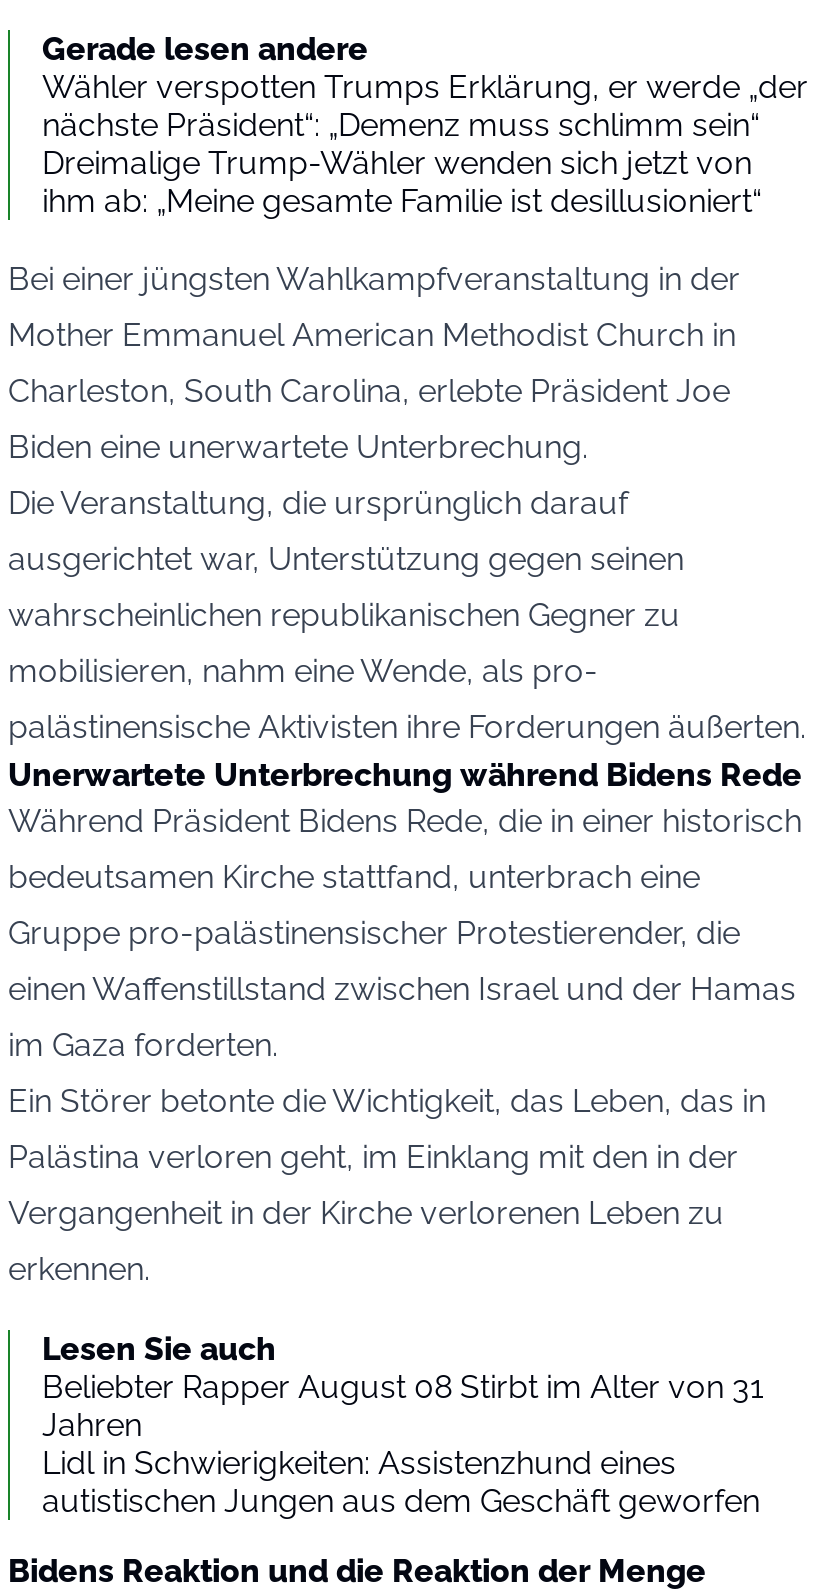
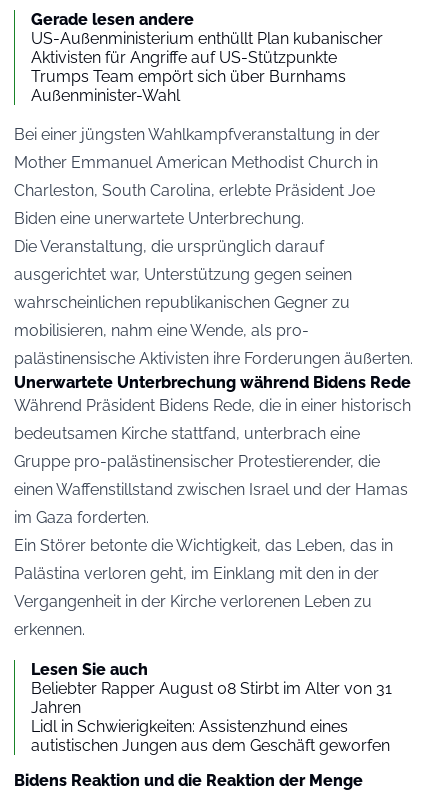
- Wähler verspotten Trumps Erklärung, er werde „der
- nächste Präsident“: „Demenz muss schlimm sein“
- Dreimalige Trump-Wähler wenden sich jetzt von
- ihm ab: „Meine gesamte Familie ist desillusioniert“
+ US-Außenministerium enthüllt Plan kubanischer
+ Aktivisten für Angriffe auf US-Stützpunkte
+ Trumps Team empört sich über Burnhams
+ Außenminister-Wahl
